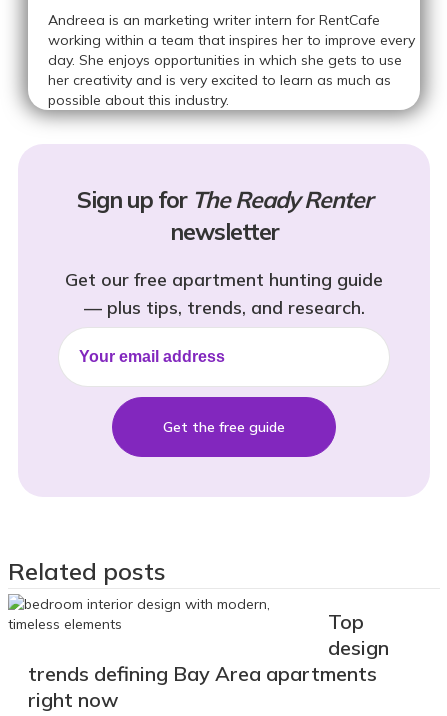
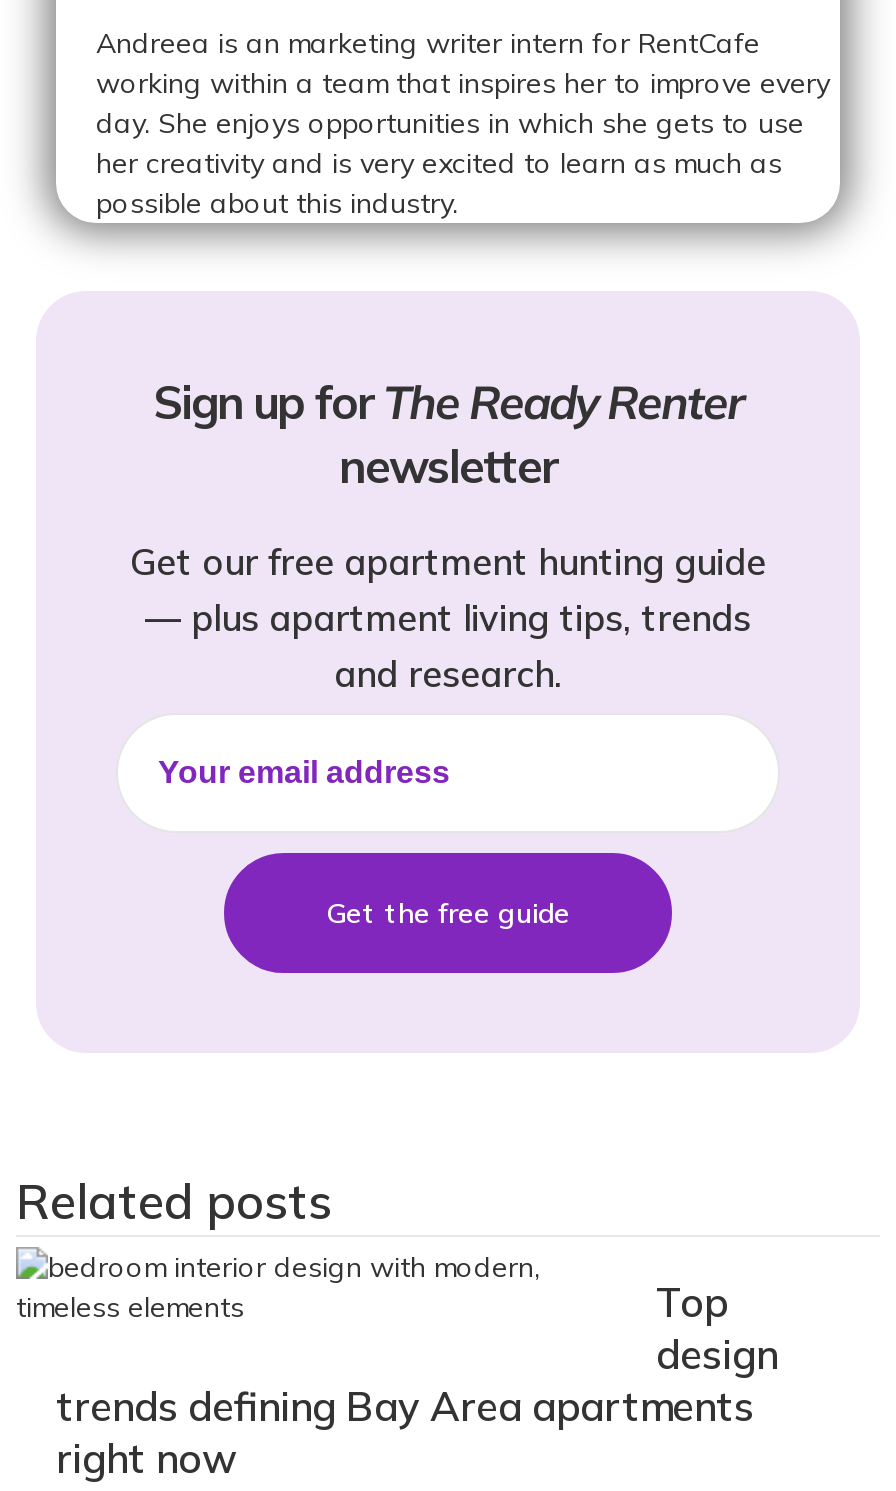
- — plus tips, trends, and research.
+ — plus apartment living tips, trends
+ and research.
